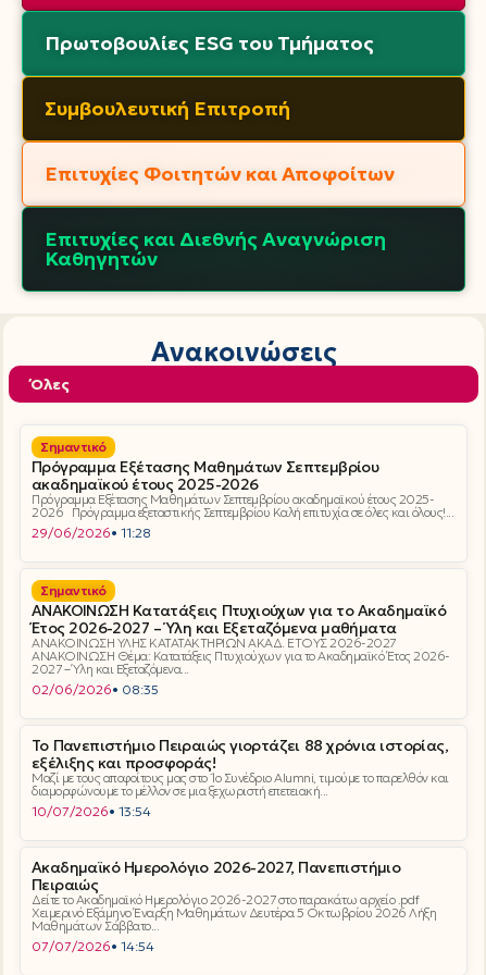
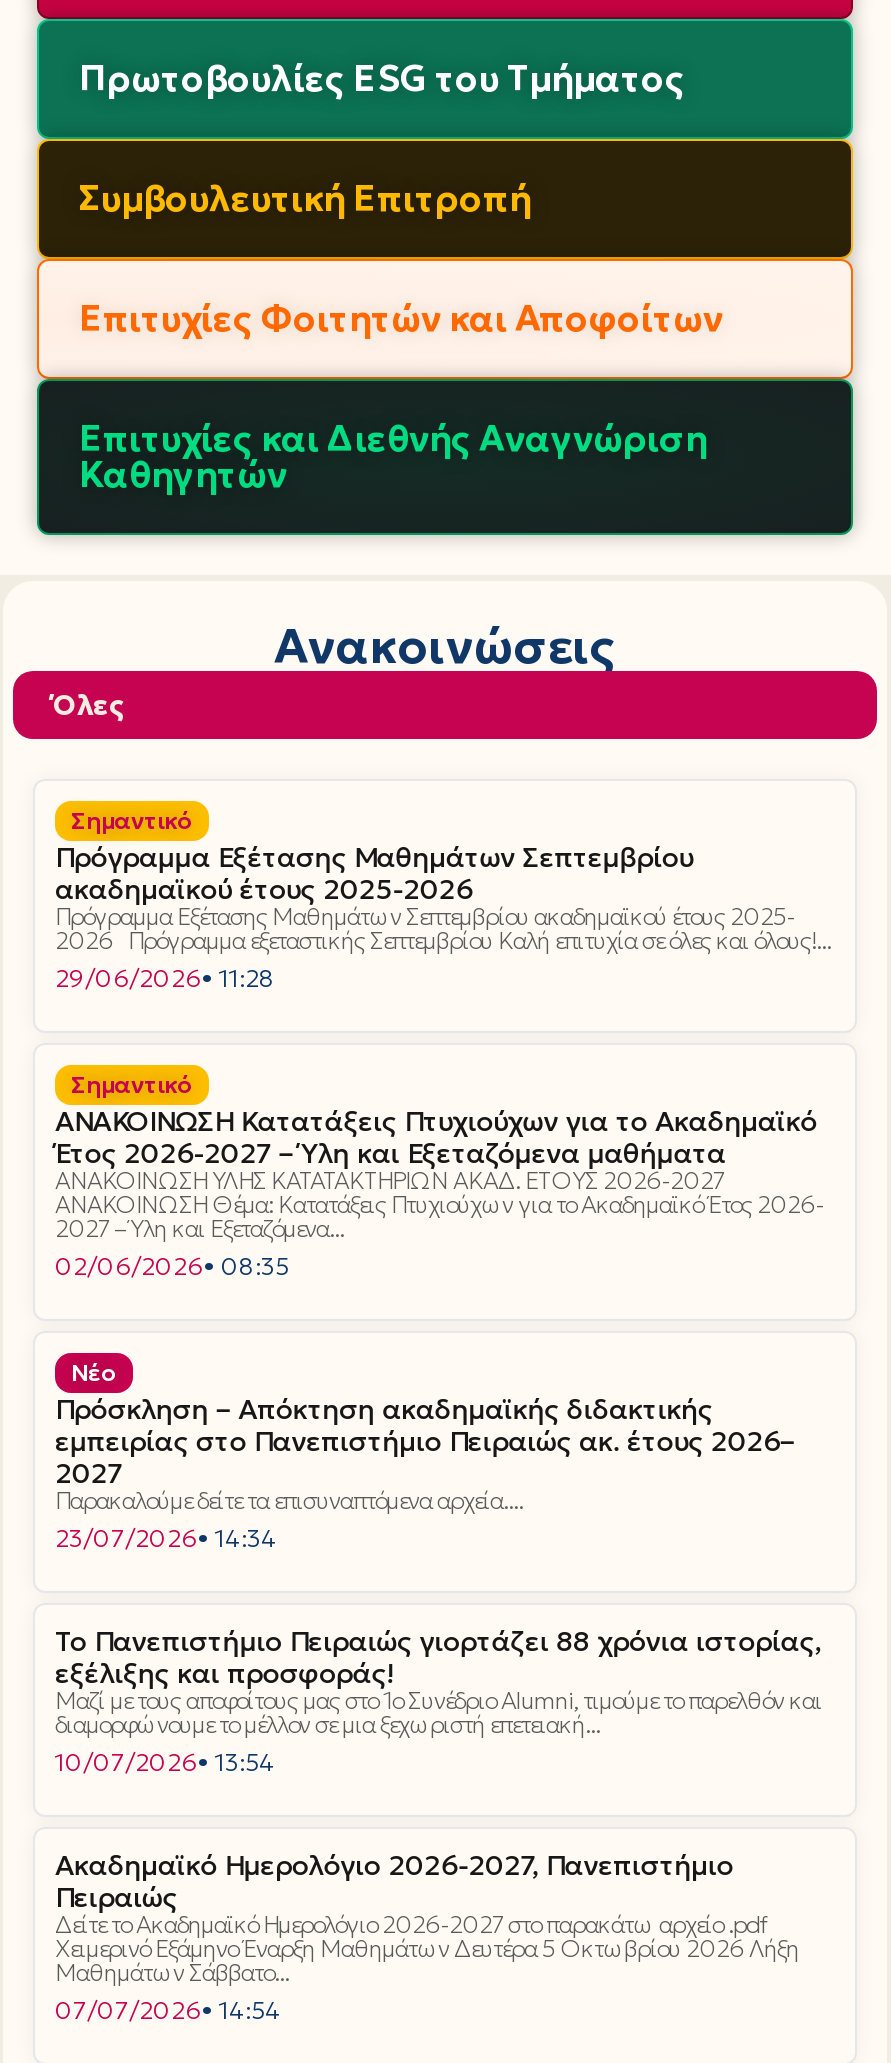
+ Νέο
+ Πρόσκληση – Απόκτηση ακαδημαϊκής διδακτικής
+ εμπειρίας στο Πανεπιστήμιο Πειραιώς ακ. έτους 2026–
+ 2027
+ Παρακαλούμε δείτε τα επισυναπτόμενα αρχεία....
+ 23/07/2026• 14:34
